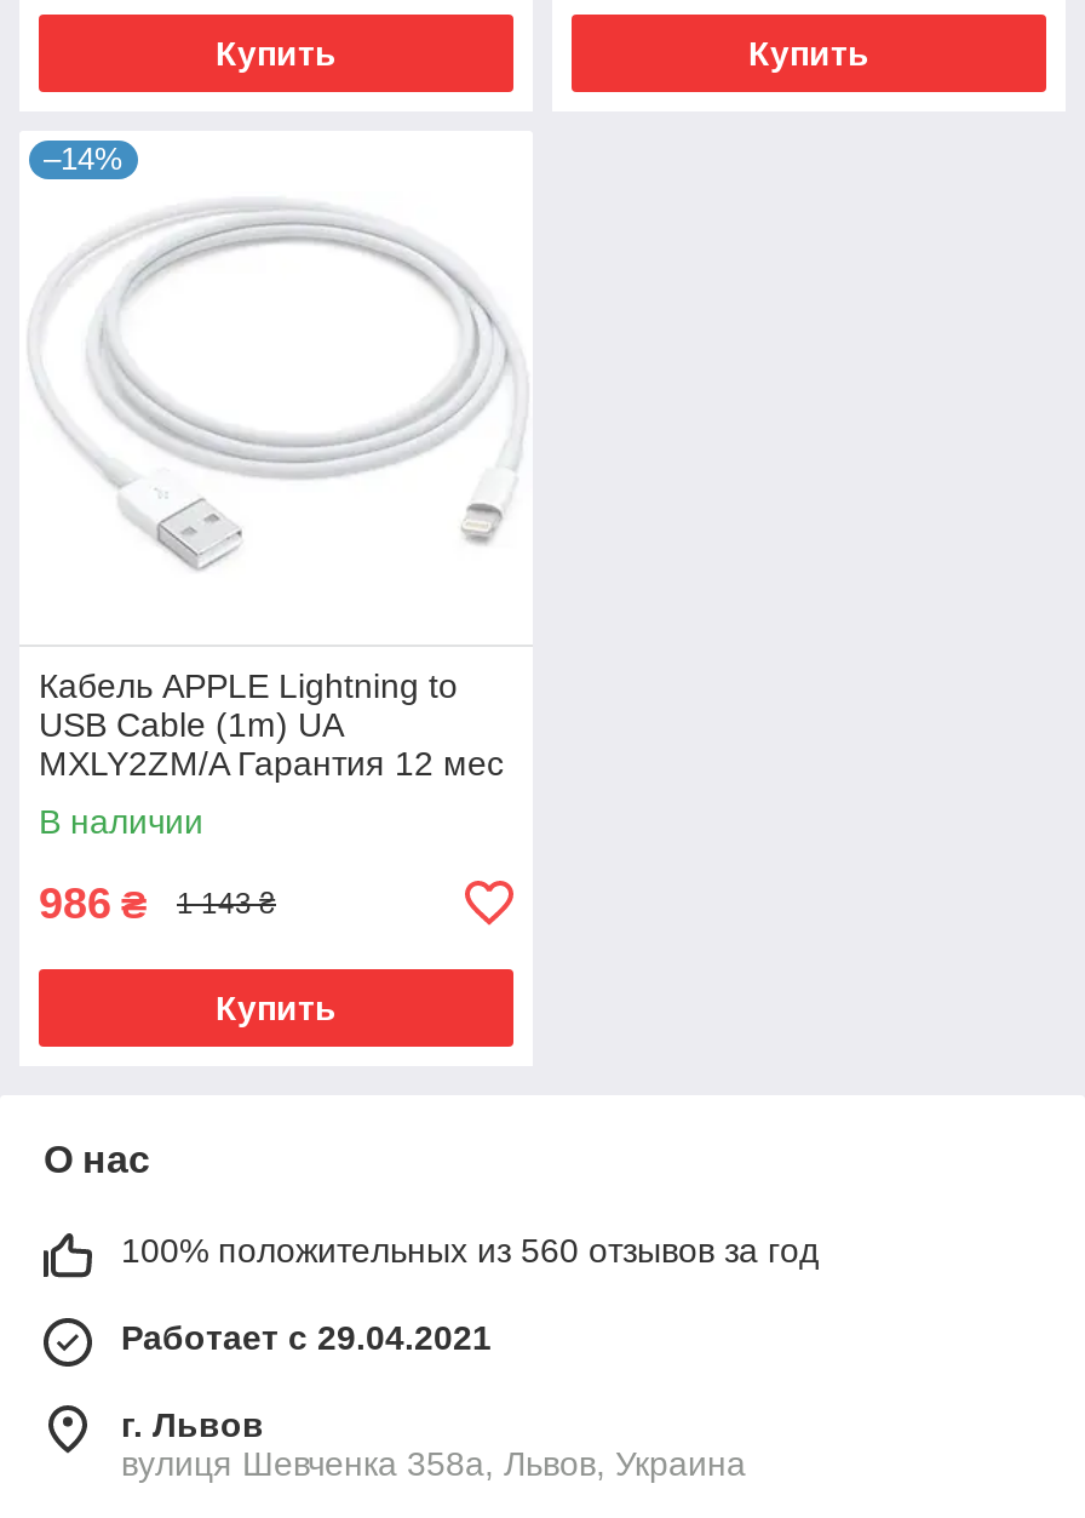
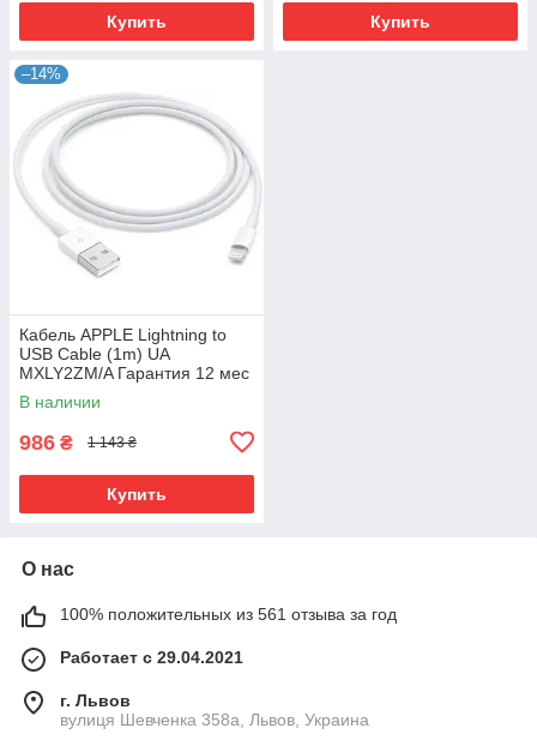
- 100% положительных из 560 отзывов за год
+ 100% положительных из 561 отзыва за год
